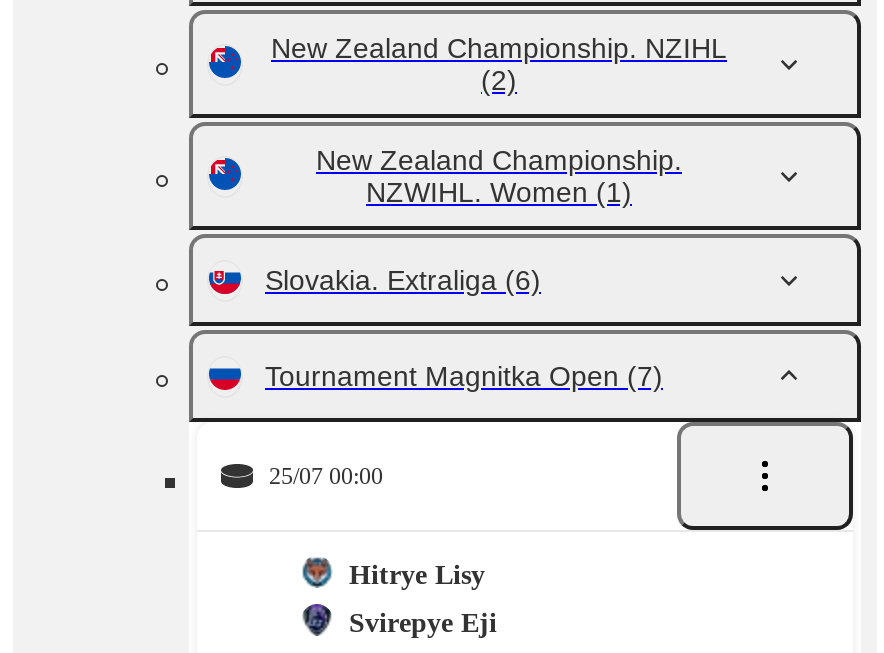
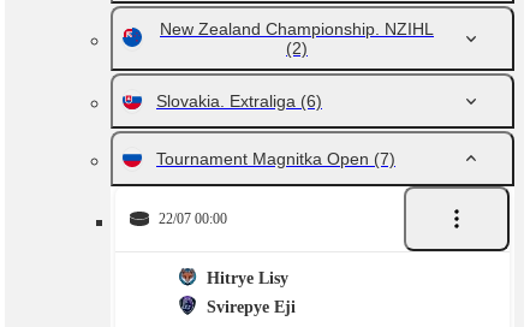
- New Zealand Championship.
- NZWIHL. Women (1)

- 25/07 00:00
+ 22/07 00:00
